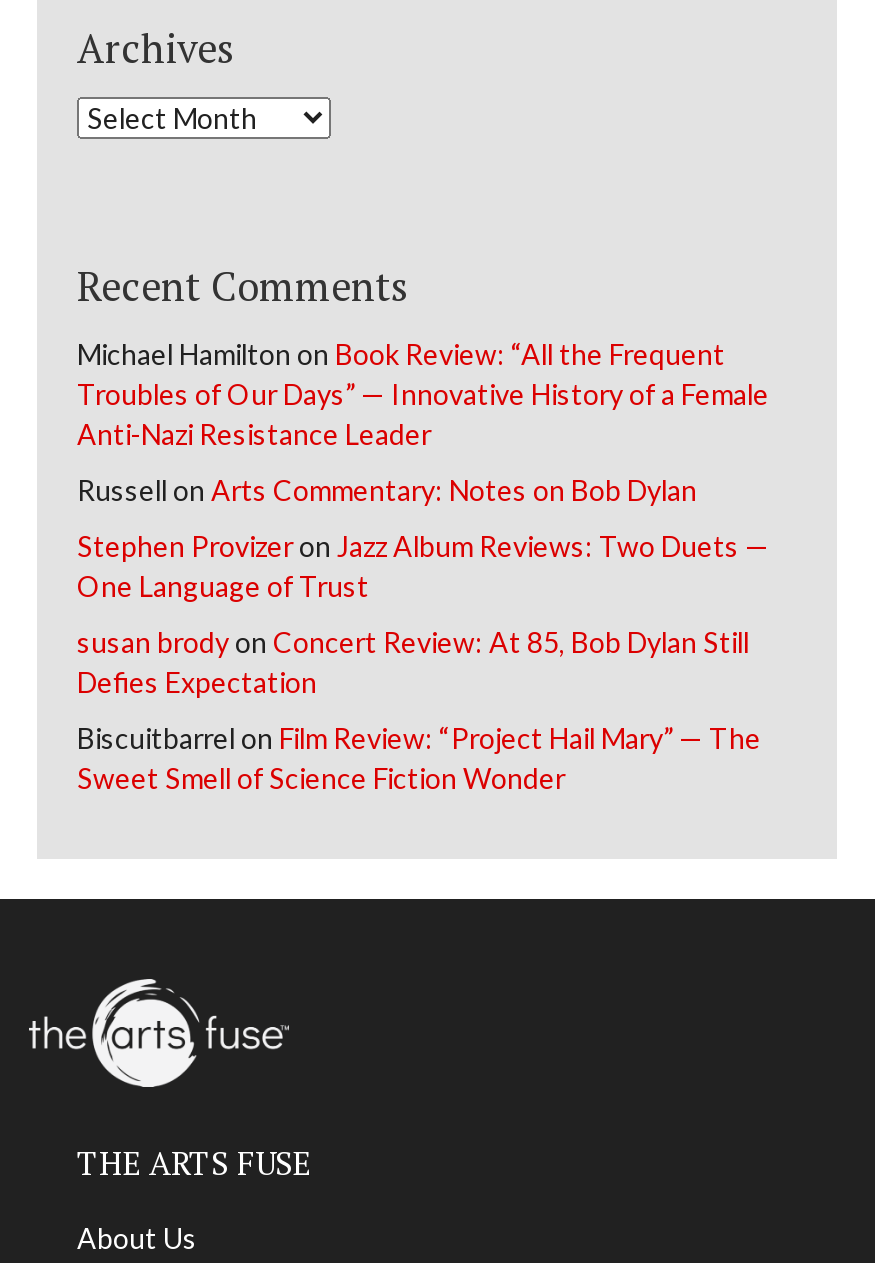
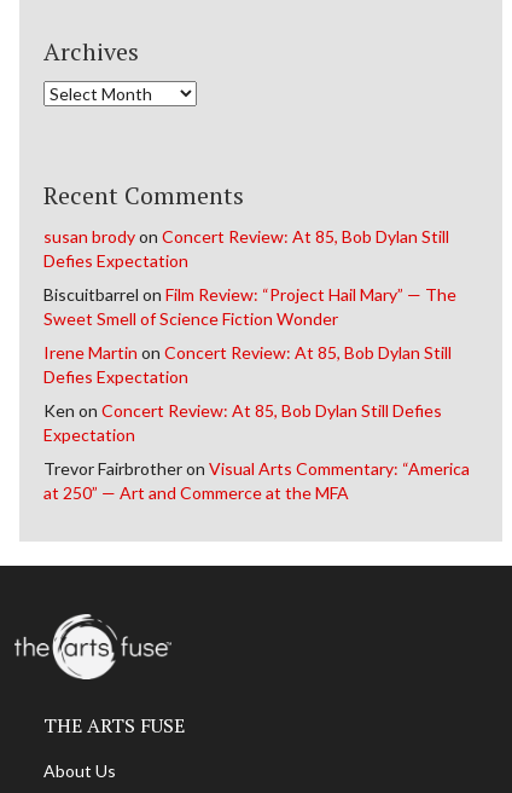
- Michael Hamilton on Book Review: “All the Frequent
- Troubles of Our Days” — Innovative History of a Female
- Anti-Nazi Resistance Leader
- Russell on Arts Commentary: Notes on Bob Dylan
- Stephen Provizer on Jazz Album Reviews: Two Duets —
- One Language of Trust

moved up: susan brody on Concert Review: At 85, Bob Dylan Still | Defies Expectation | Biscuitbarrel on Film Review: “Project Hail Mary” — The | Sweet Smell of Science Fiction Wonder

+ Irene Martin on Concert Review: At 85, Bob Dylan Still
+ Defies Expectation
+ Ken on Concert Review: At 85, Bob Dylan Still Defies
+ Expectation
+ Trevor Fairbrother on Visual Arts Commentary: “America
+ at 250” — Art and Commerce at the MFA
